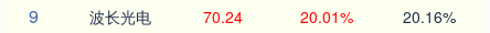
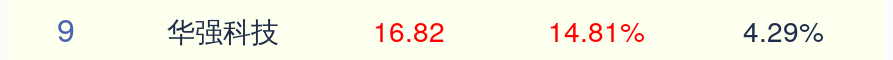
- 波长光电
- 70.24
- 20.01%
- 20.16%
+ 华强科技
+ 16.82
+ 14.81%
+ 4.29%
